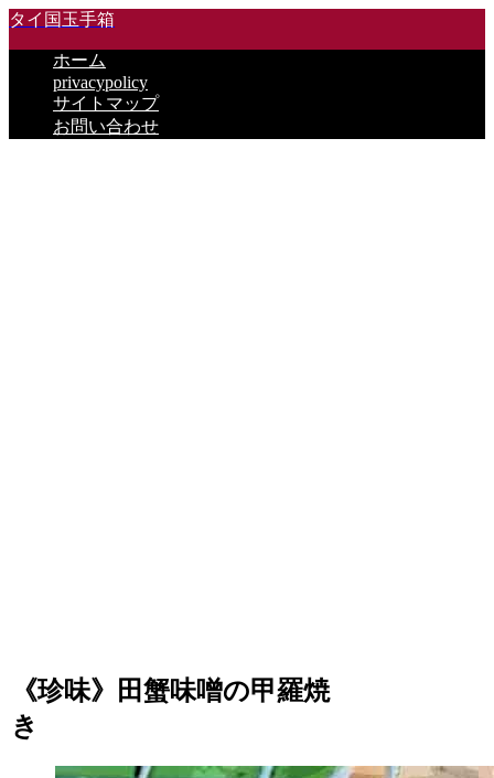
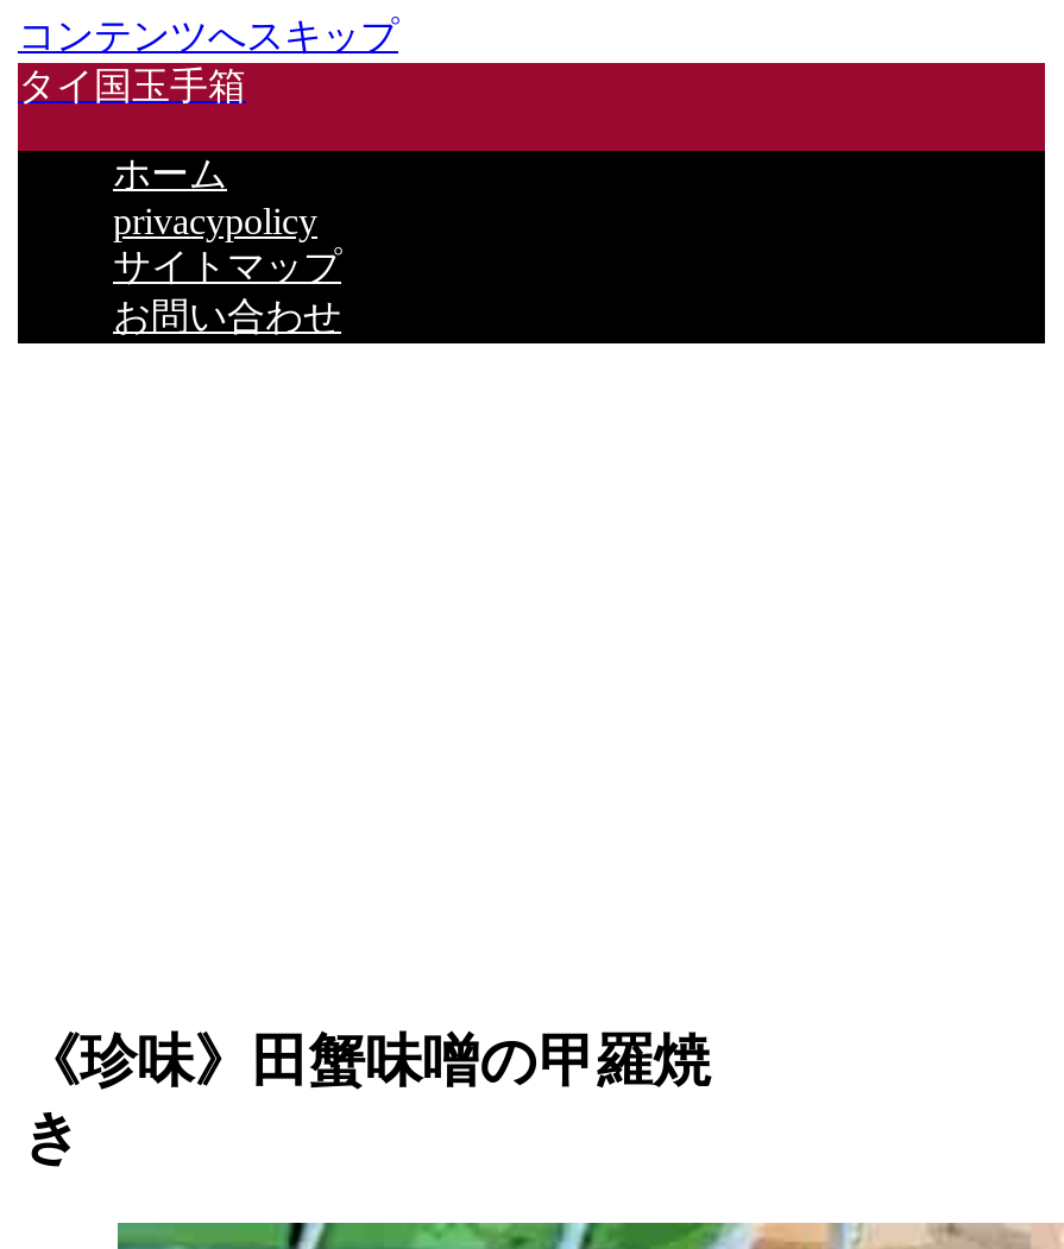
+ コンテンツへスキップ

moved down: タイ国玉手箱 | ホーム | privacypolicy | サイトマップ | お問い合わせ
